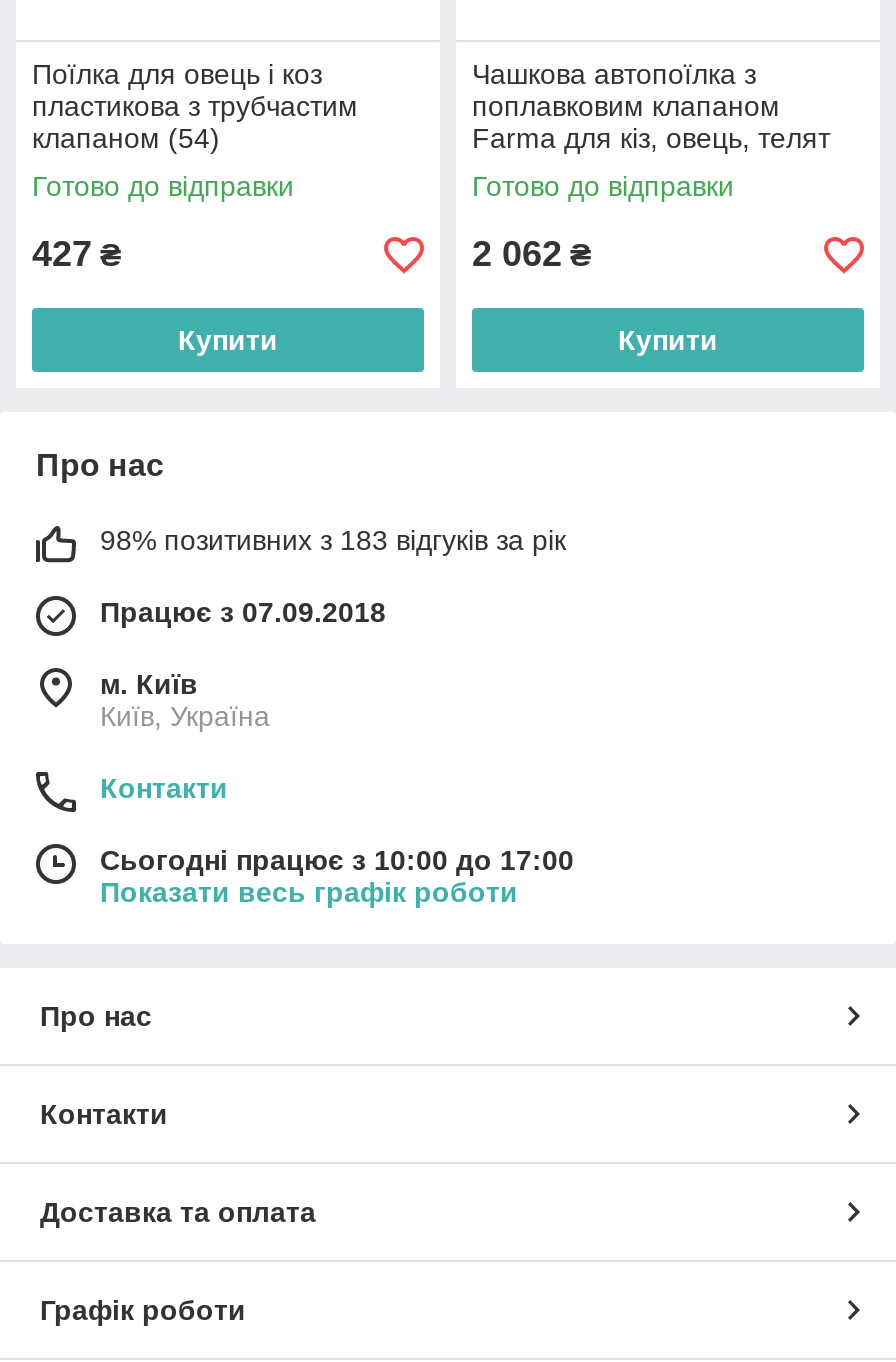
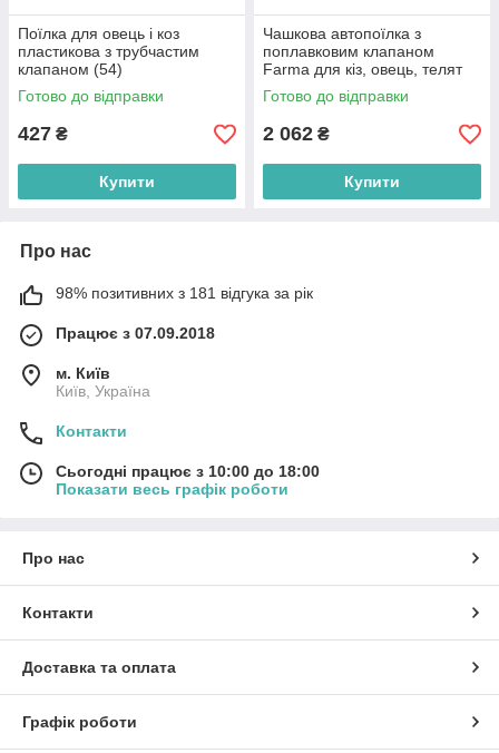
- 98% позитивних з 183 відгуків за рік
+ 98% позитивних з 181 відгука за рік

- Сьогодні працює з 10:00 до 17:00
+ Сьогодні працює з 10:00 до 18:00
